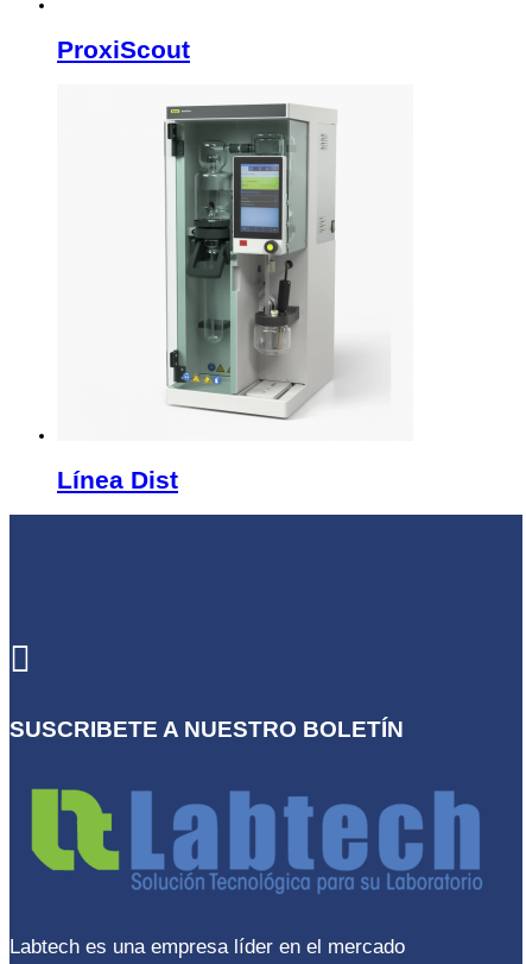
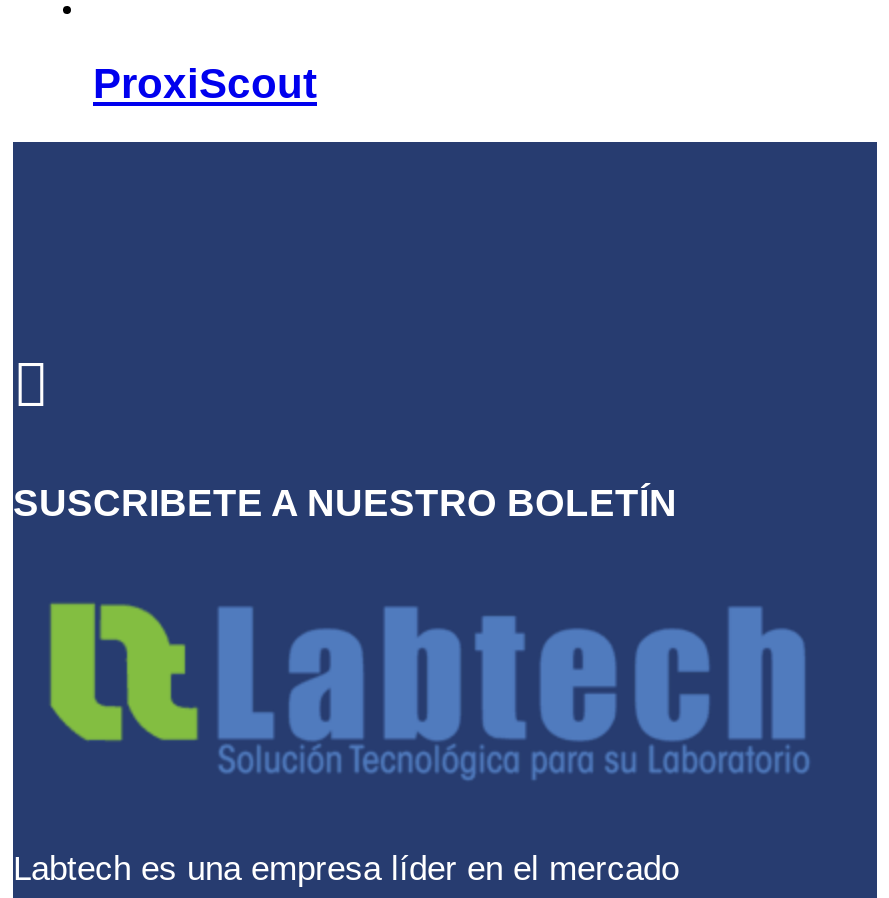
- [image]
- Línea Dist
